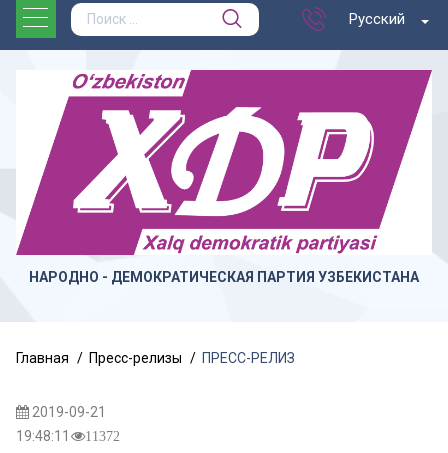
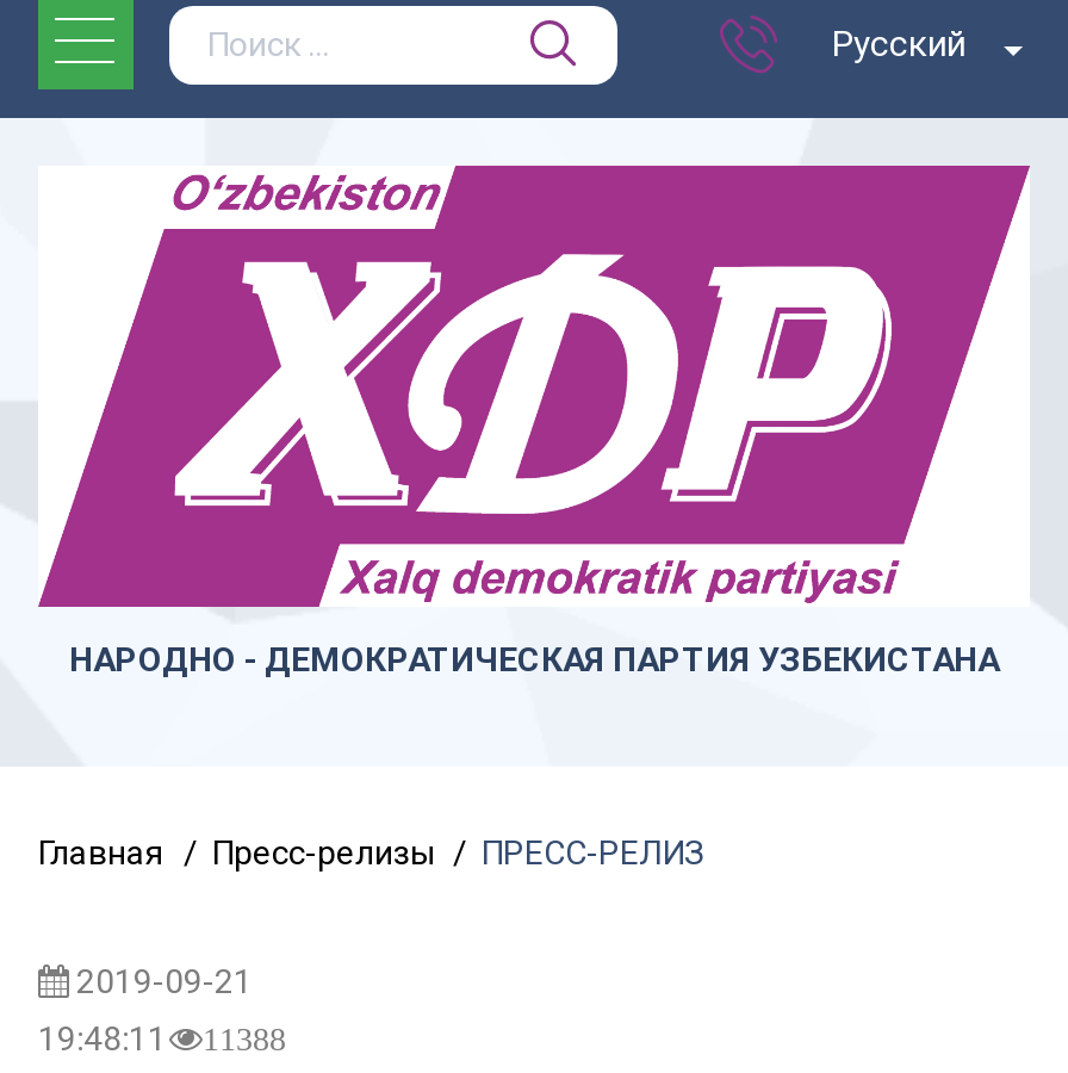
- 19:48:11 11372
+ 19:48:11 11388
